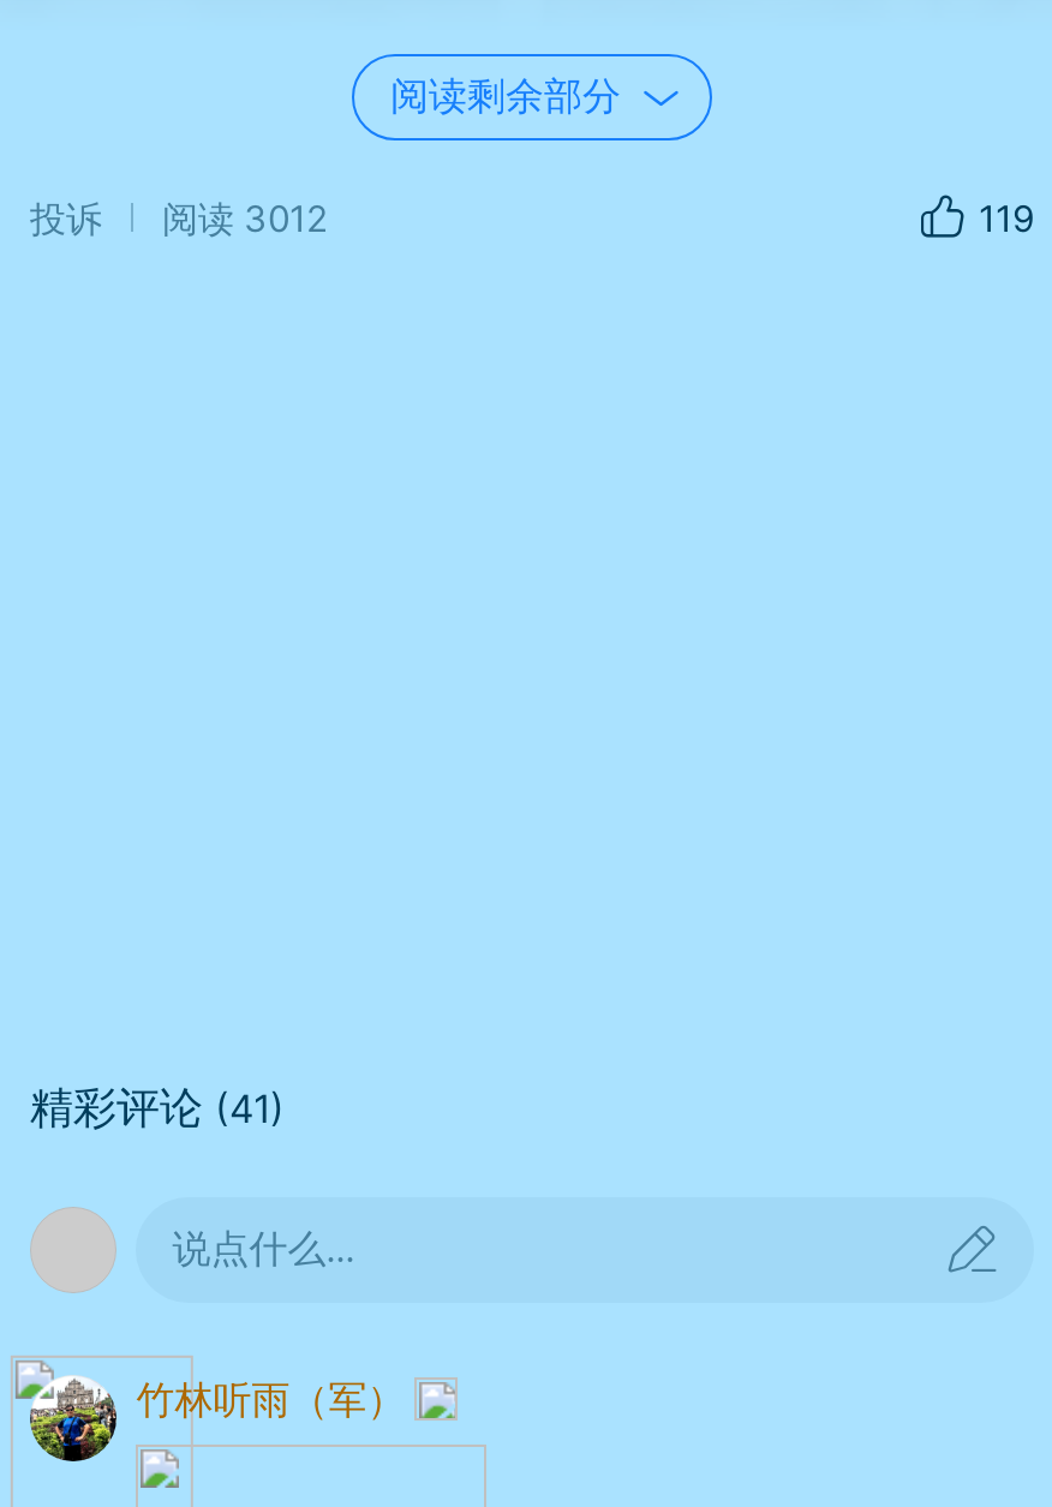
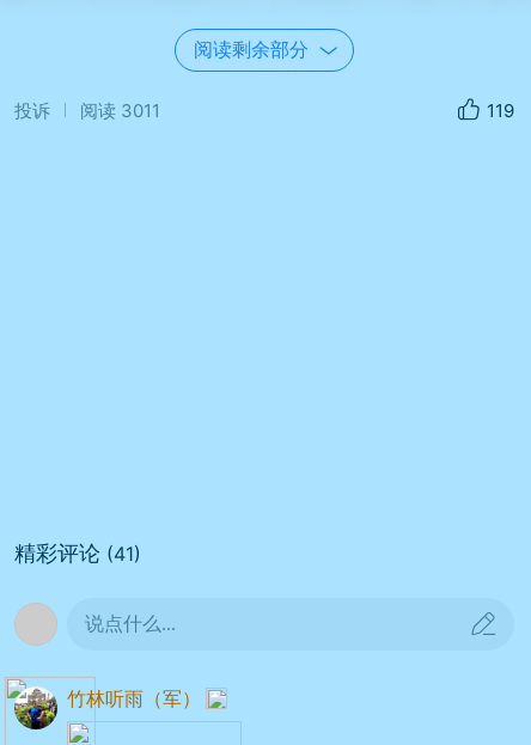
- 投诉 阅读 3012
+ 投诉 阅读 3011
